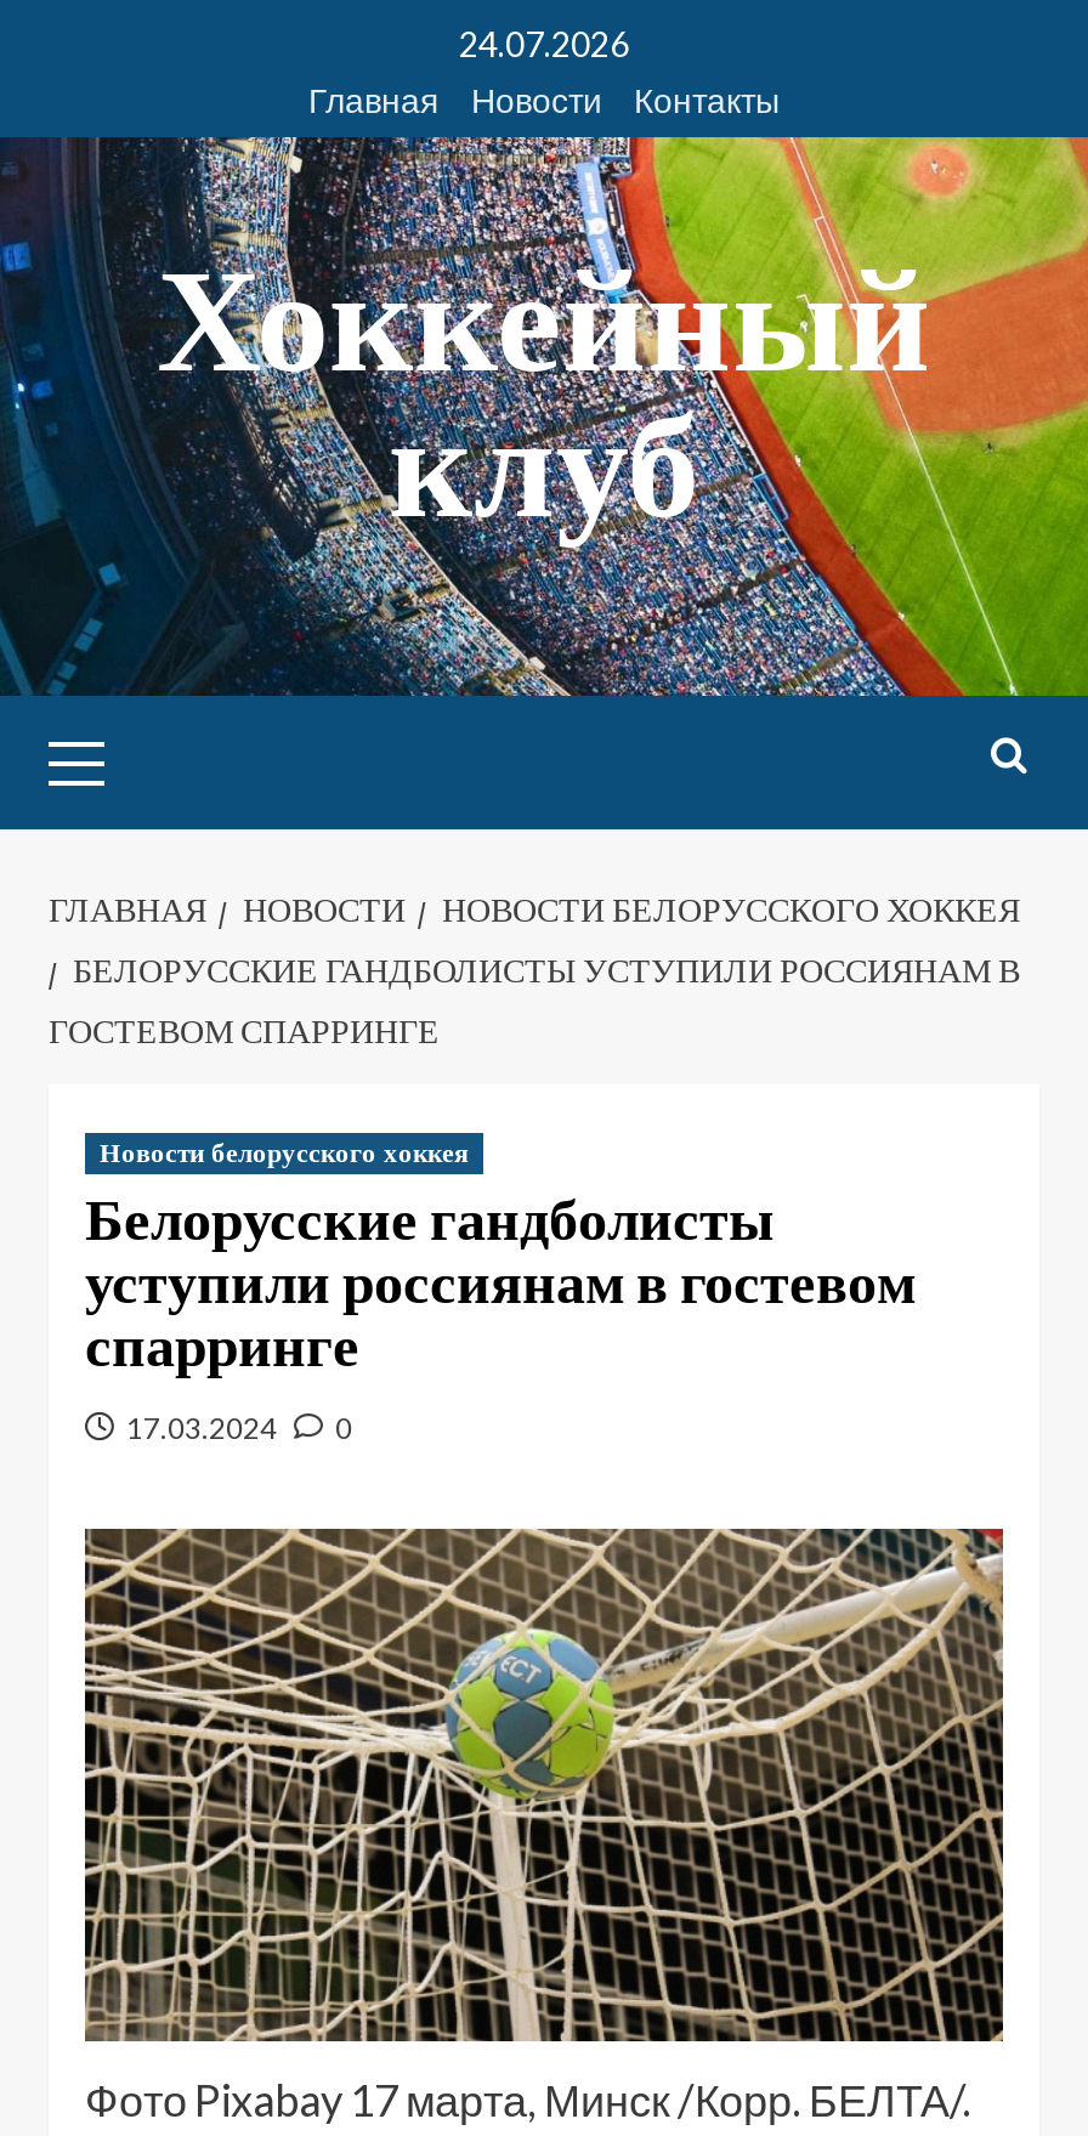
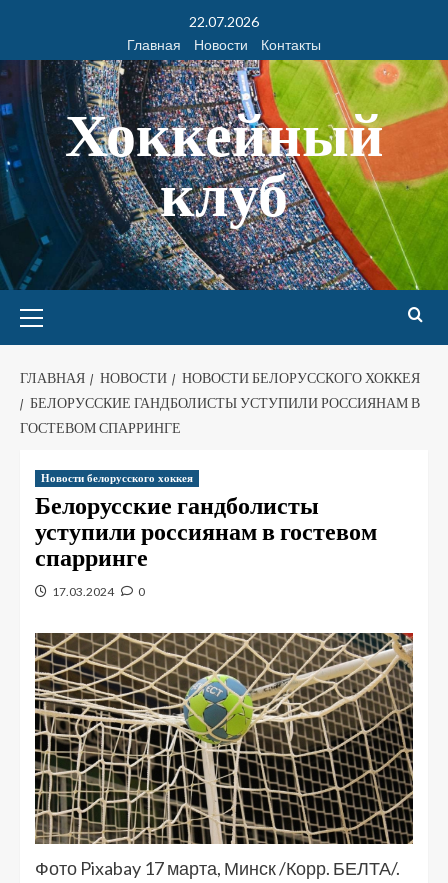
- 24.07.2026
+ 22.07.2026
